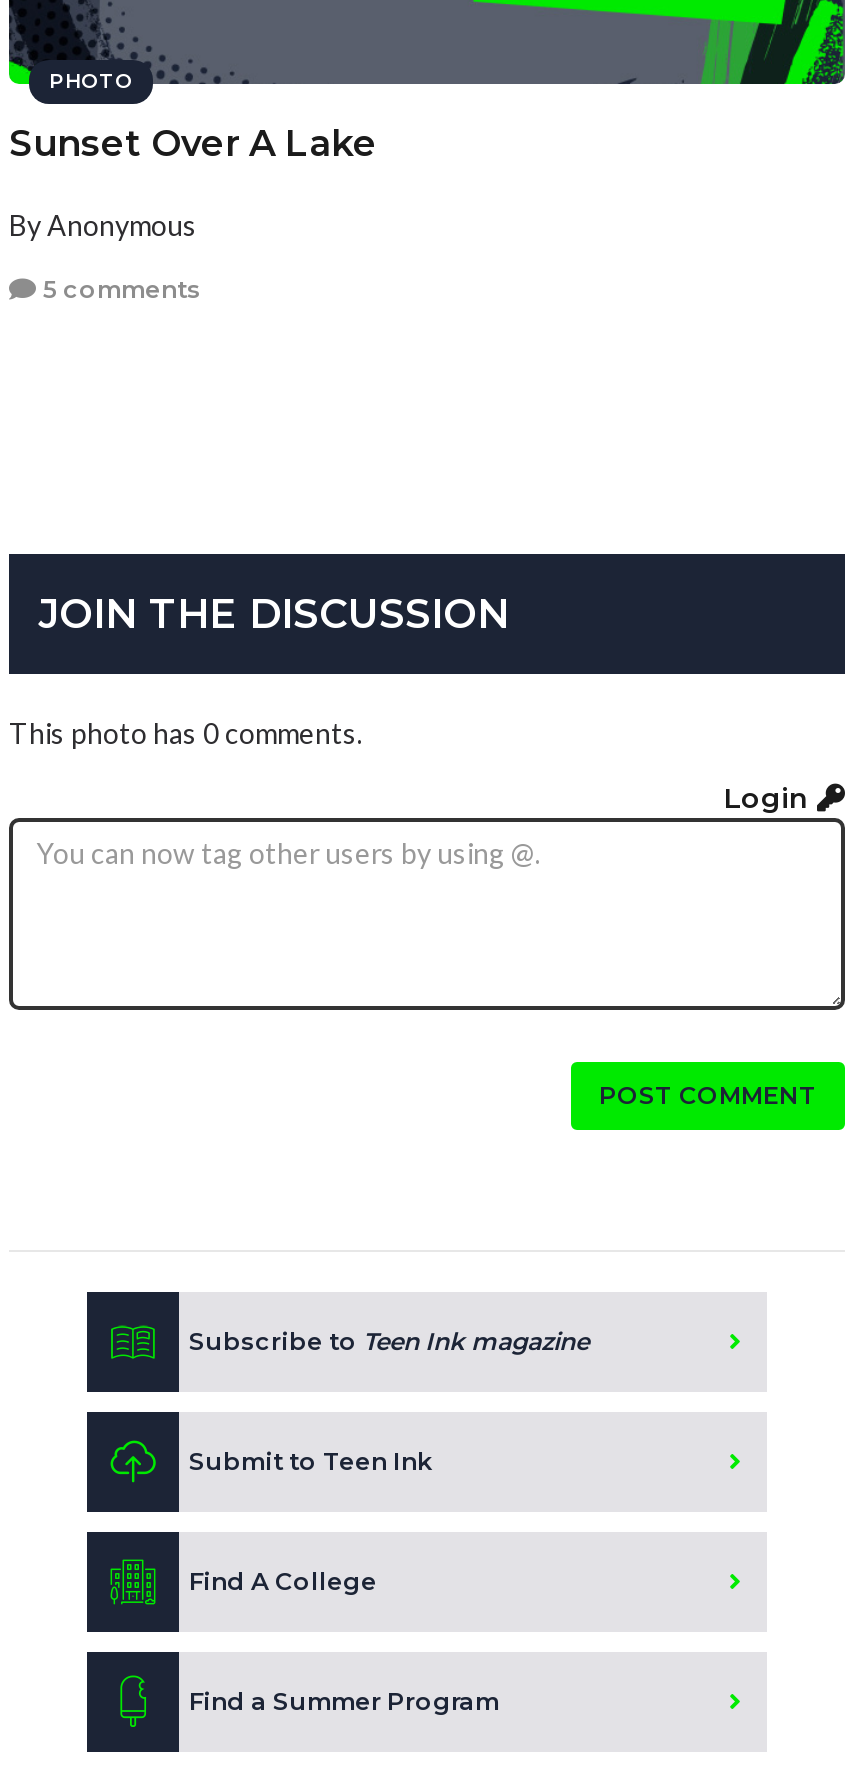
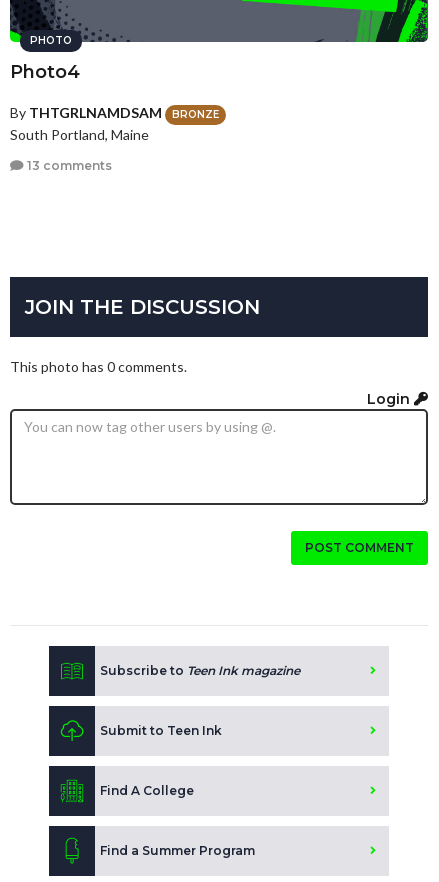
- Sunset Over A Lake
+ Photo4

- By Anonymous
+ By THTGRLNAMDSAM
+ BRONZE
+ South Portland, Maine

- 5 comments
+ 13 comments
